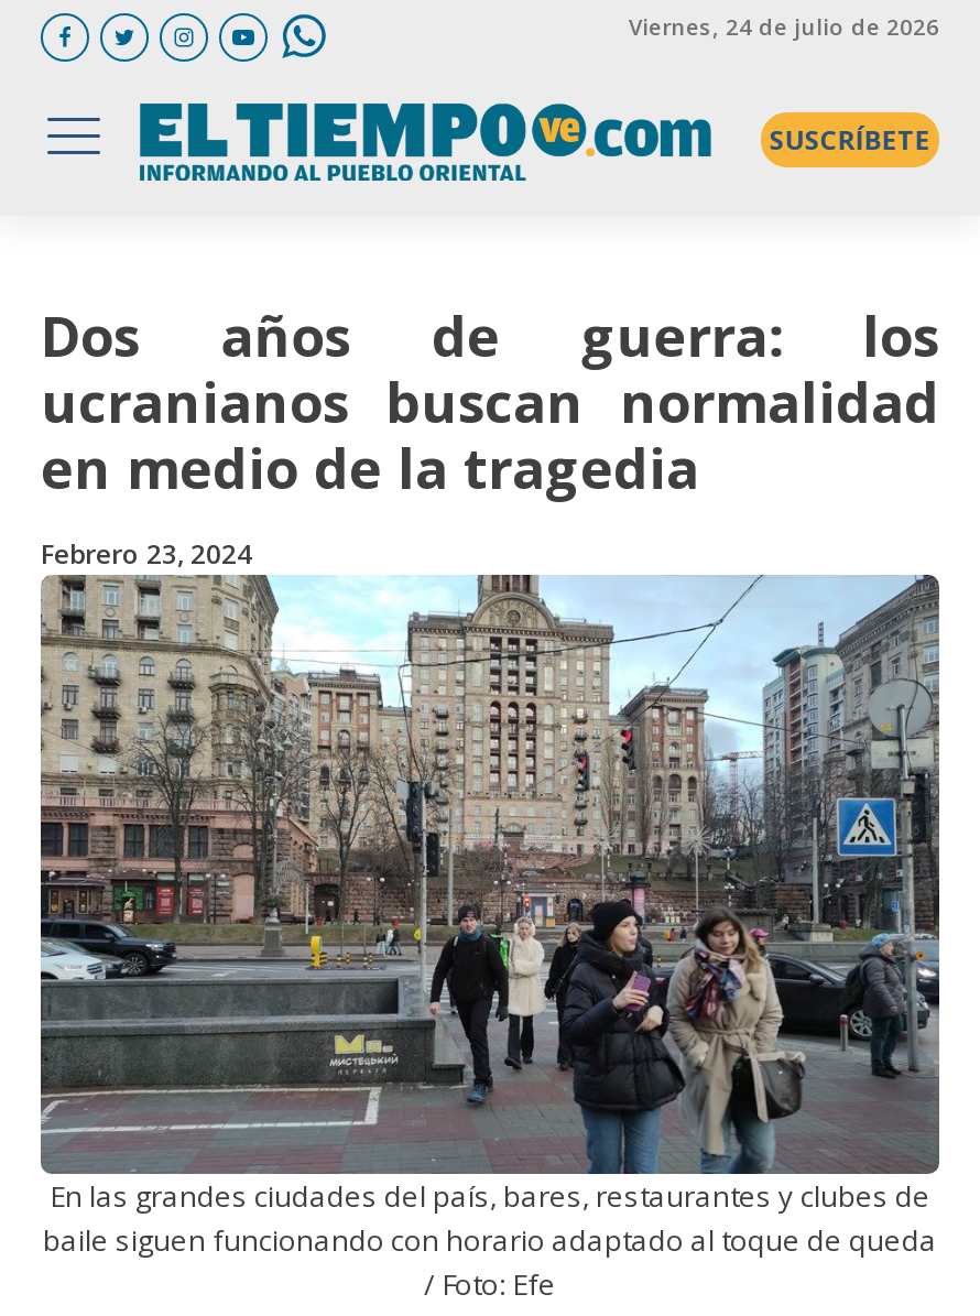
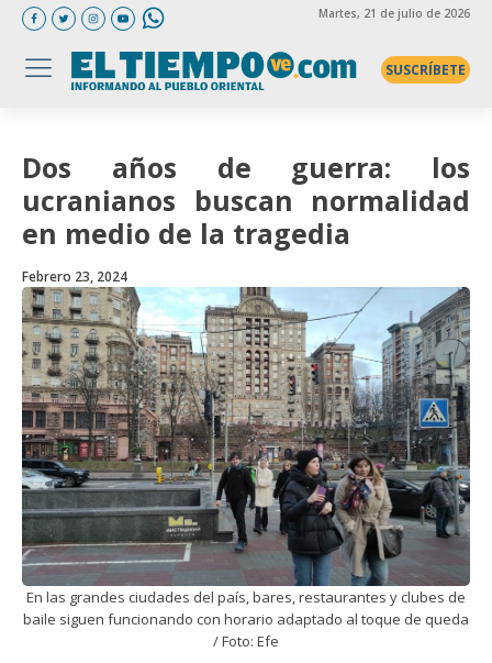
- Viernes, 24 de julio de 2026
+ Martes, 21 de julio de 2026
